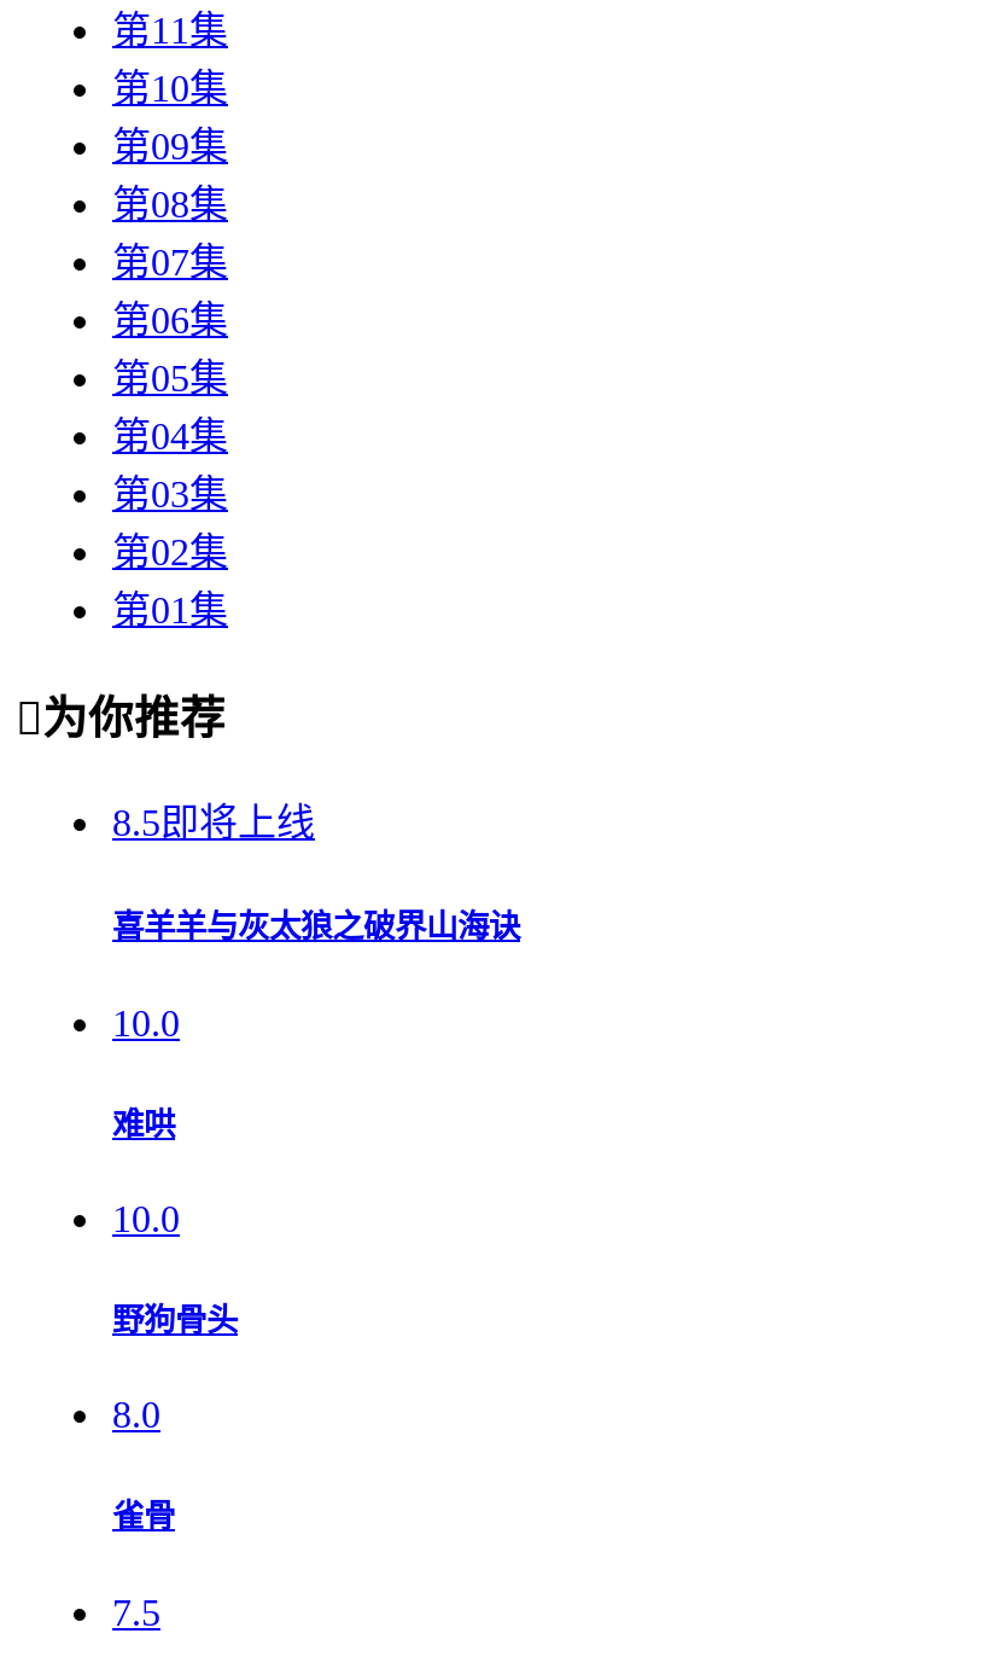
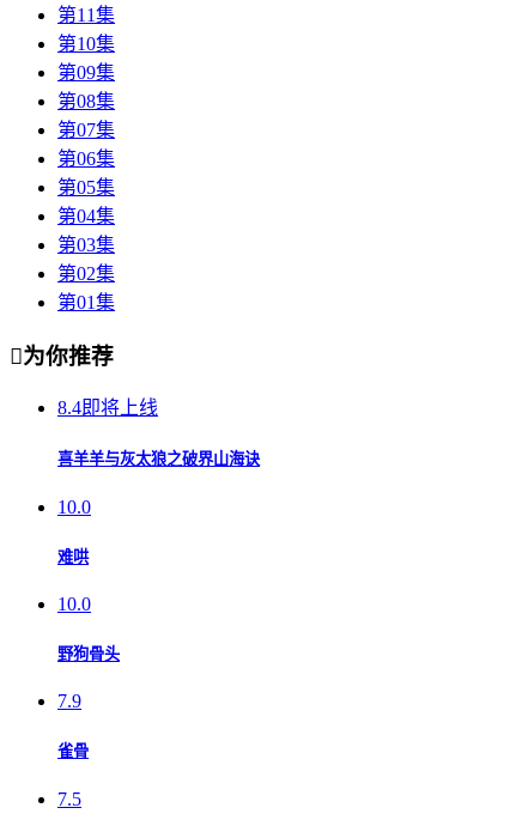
- 8.5即将上线
+ 8.4即将上线

- 8.0
+ 7.9
